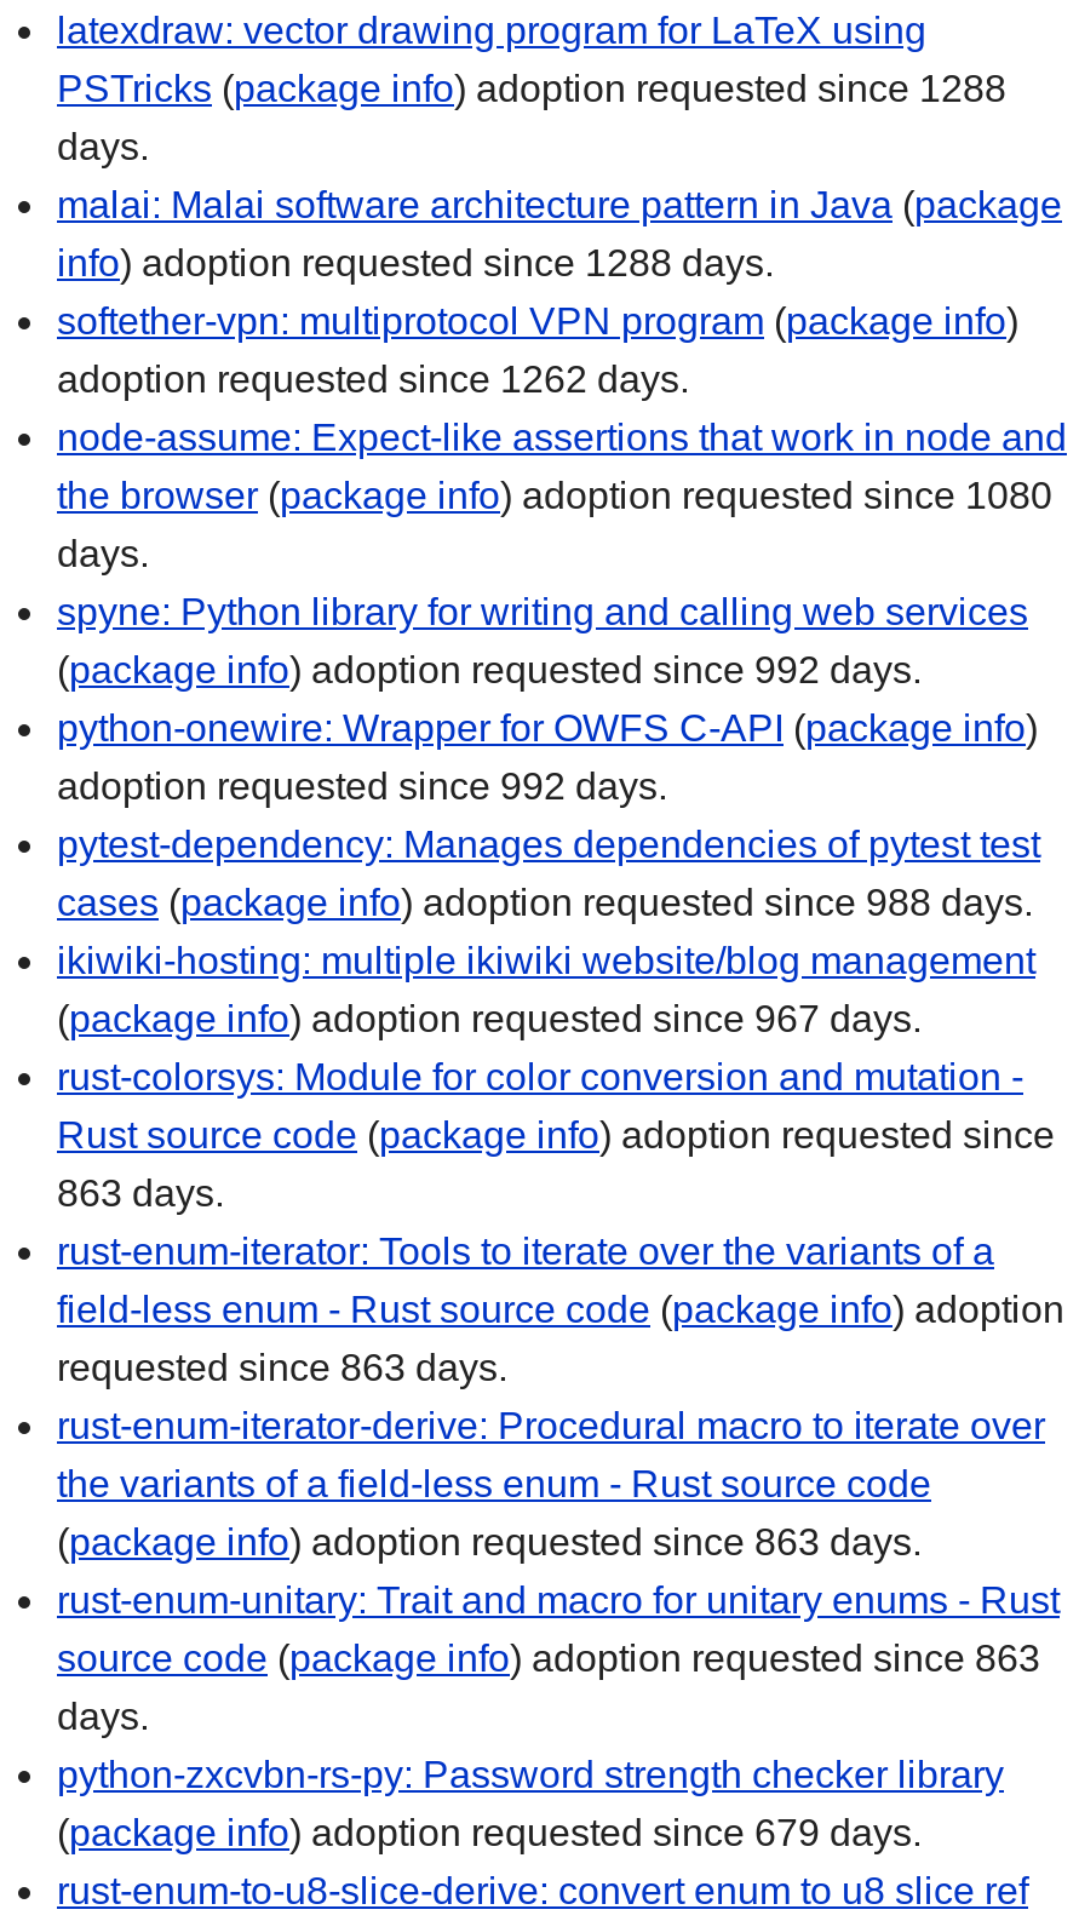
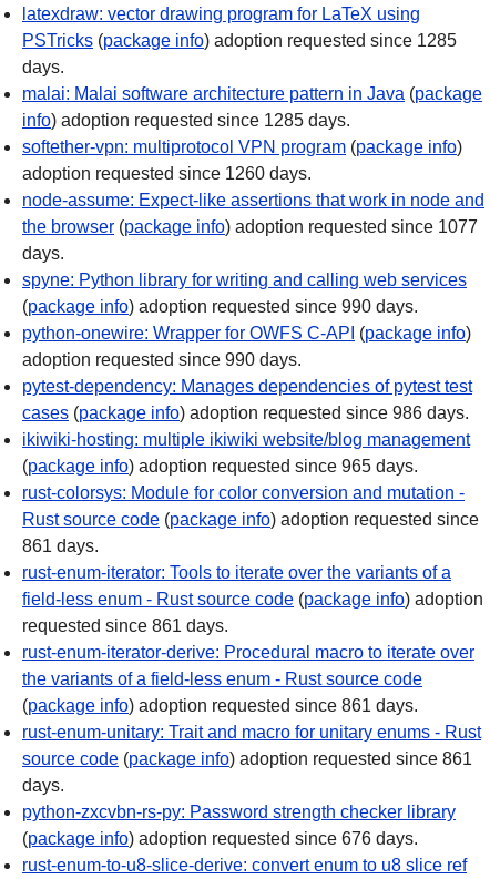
- PSTricks (package info) adoption requested since 1288
+ PSTricks (package info) adoption requested since 1285

- info) adoption requested since 1288 days.
+ info) adoption requested since 1285 days.

- adoption requested since 1262 days.
+ adoption requested since 1260 days.

- the browser (package info) adoption requested since 1080
+ the browser (package info) adoption requested since 1077

- (package info) adoption requested since 992 days.
+ (package info) adoption requested since 990 days.

- adoption requested since 992 days.
+ adoption requested since 990 days.

- cases (package info) adoption requested since 988 days.
+ cases (package info) adoption requested since 986 days.

- (package info) adoption requested since 967 days.
+ (package info) adoption requested since 965 days.

- 863 days.
+ 861 days.

- requested since 863 days.
+ requested since 861 days.

- (package info) adoption requested since 863 days.
+ (package info) adoption requested since 861 days.

- source code (package info) adoption requested since 863
+ source code (package info) adoption requested since 861

- (package info) adoption requested since 679 days.
+ (package info) adoption requested since 676 days.
